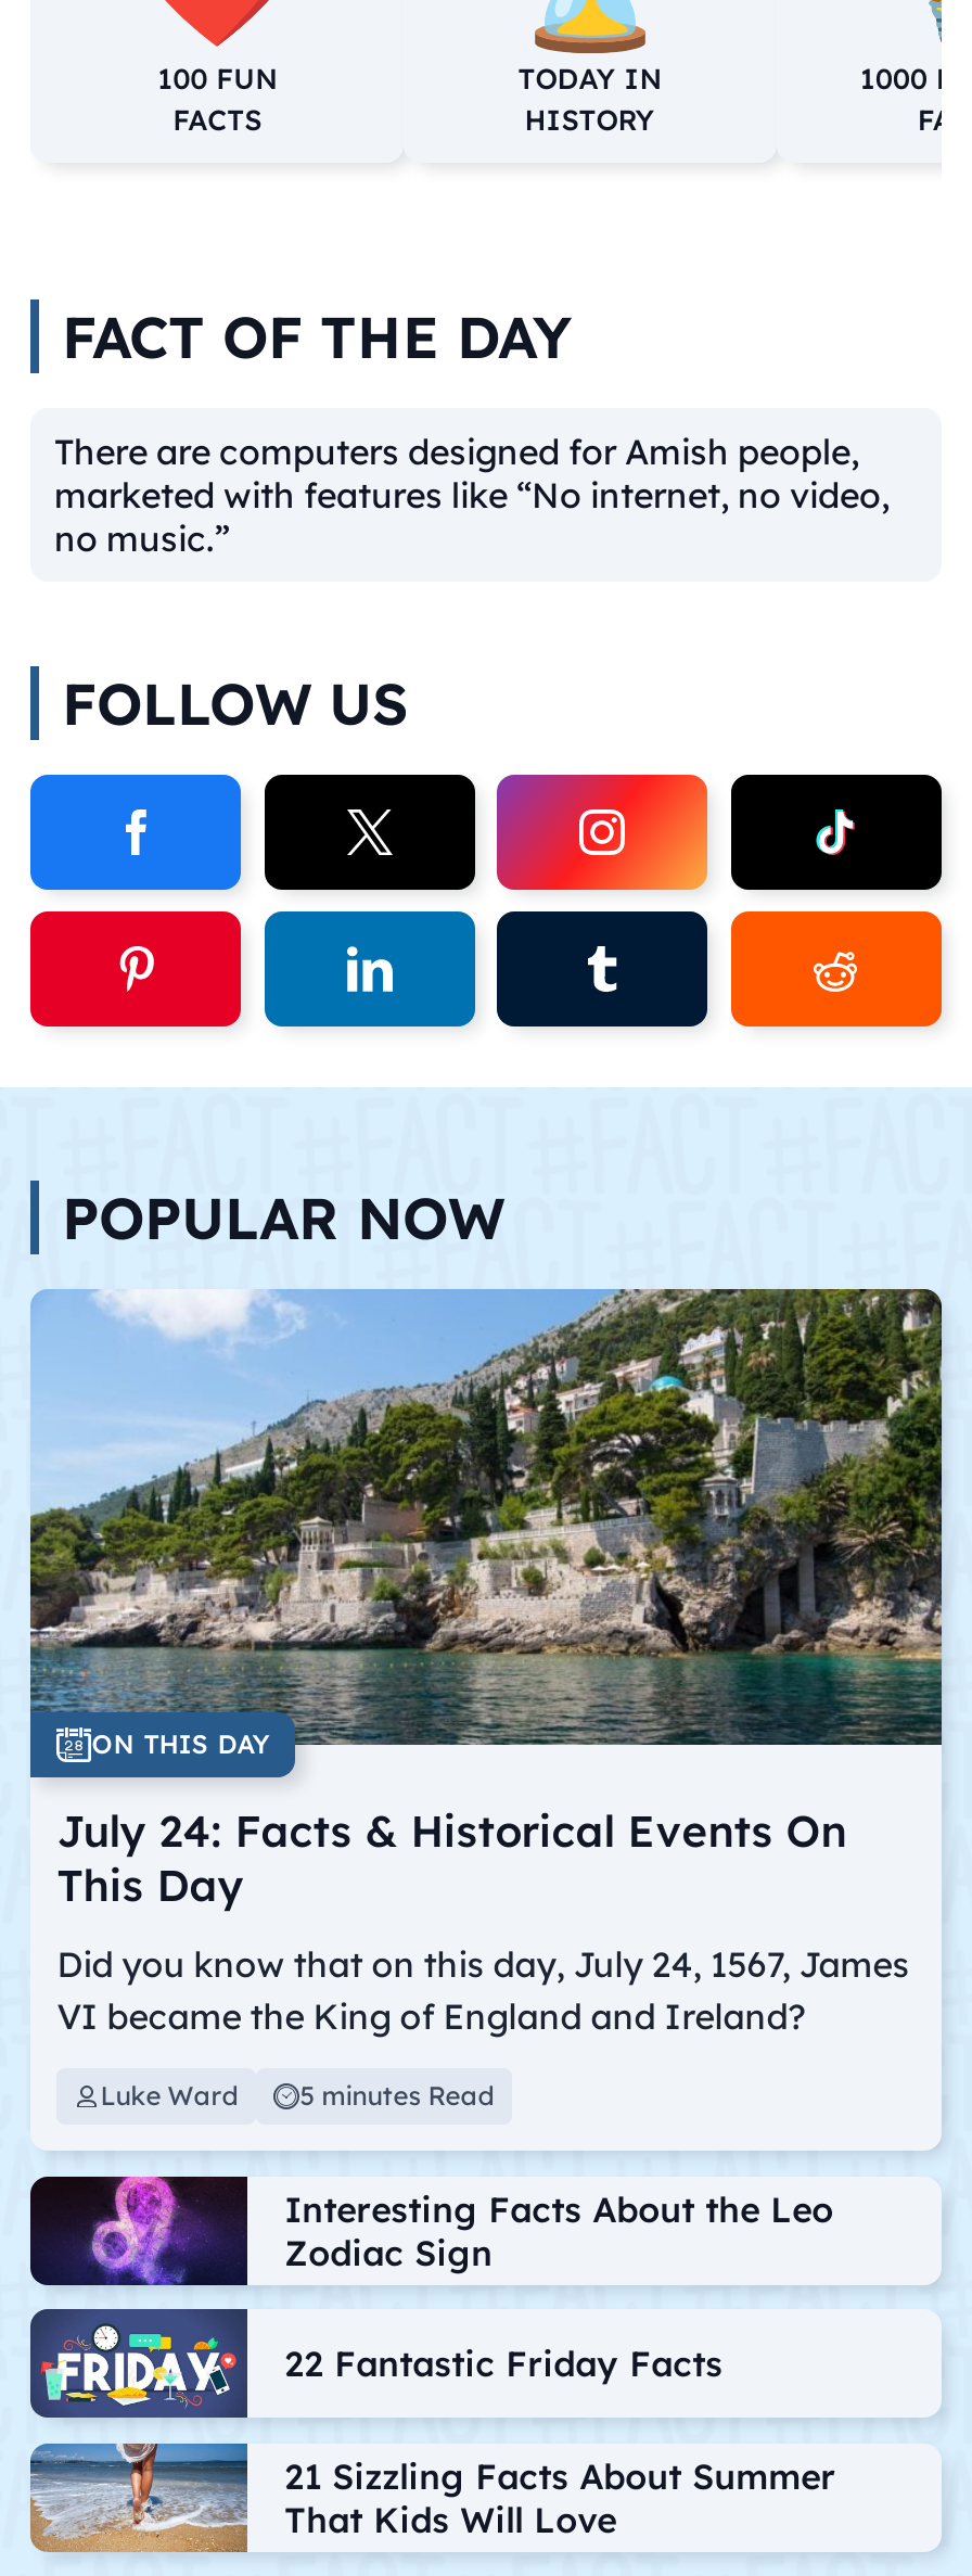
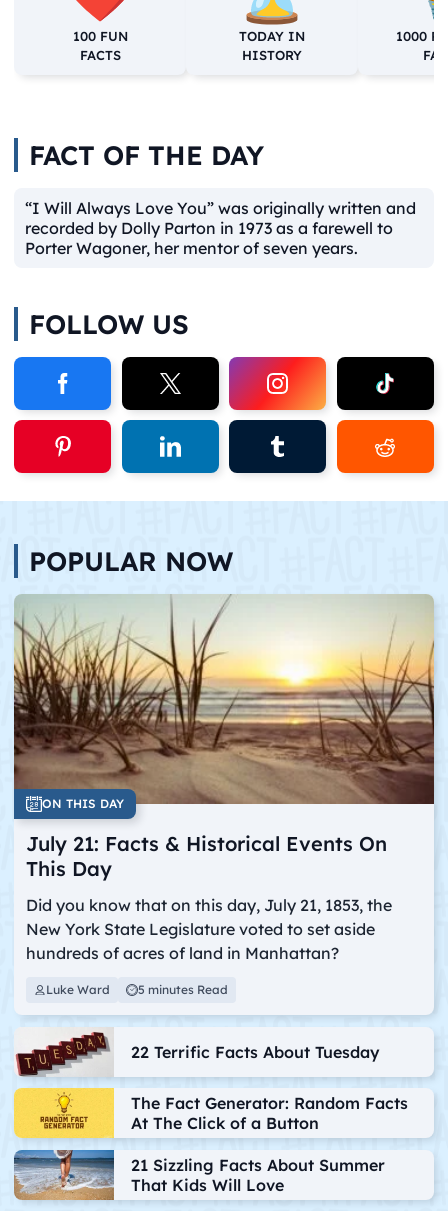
- There are computers designed for Amish people,
- marketed with features like “No internet, no video,
- no music.”
+ “I Will Always Love You” was originally written and
+ recorded by Dolly Parton in 1973 as a farewell to
+ Porter Wagoner, her mentor of seven years.

- [image]
- July 24: Facts & Historical Events On
+ [image]
+ July 21: Facts & Historical Events On

- Did you know that on this day, July 24, 1567, James
- VI became the King of England and Ireland?
+ Did you know that on this day, July 21, 1853, the
+ New York State Legislature voted to set aside
+ hundreds of acres of land in Manhattan?

- [image]
- Interesting Facts About the Leo
- Zodiac Sign
+ [image]
+ 22 Terrific Facts About Tuesday

- [image]
- 22 Fantastic Friday Facts
+ [image]
+ The Fact Generator: Random Facts
+ At The Click of a Button
